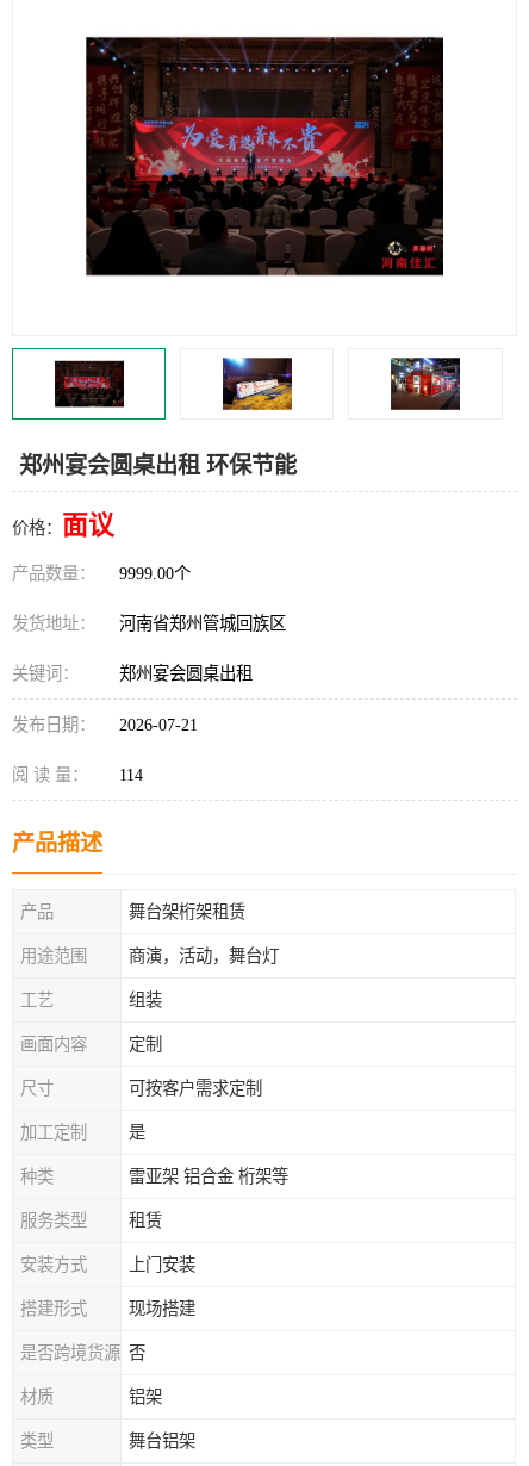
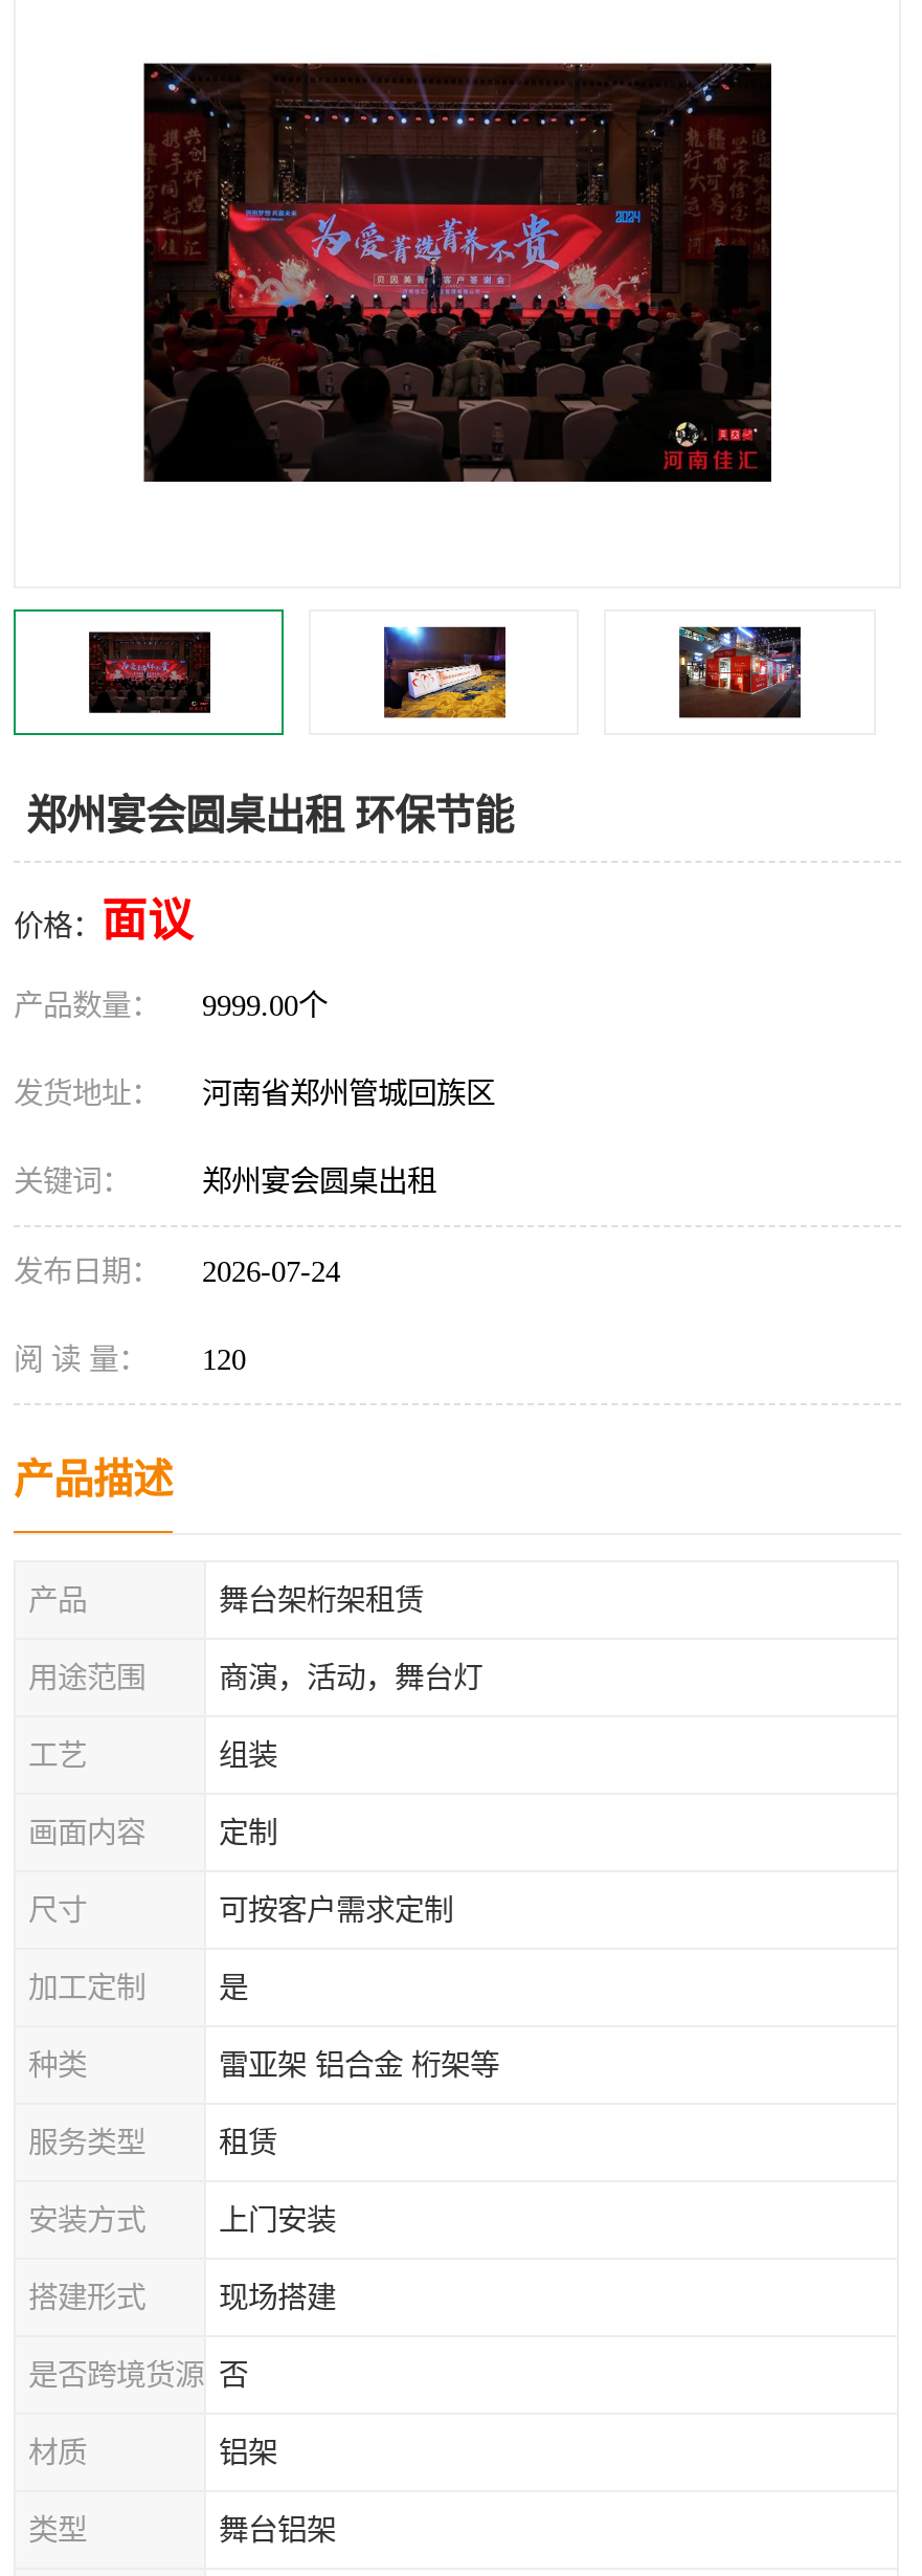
- 发布日期： 2026-07-21
+ 发布日期： 2026-07-24

- 阅 读 量： 114
+ 阅 读 量： 120
